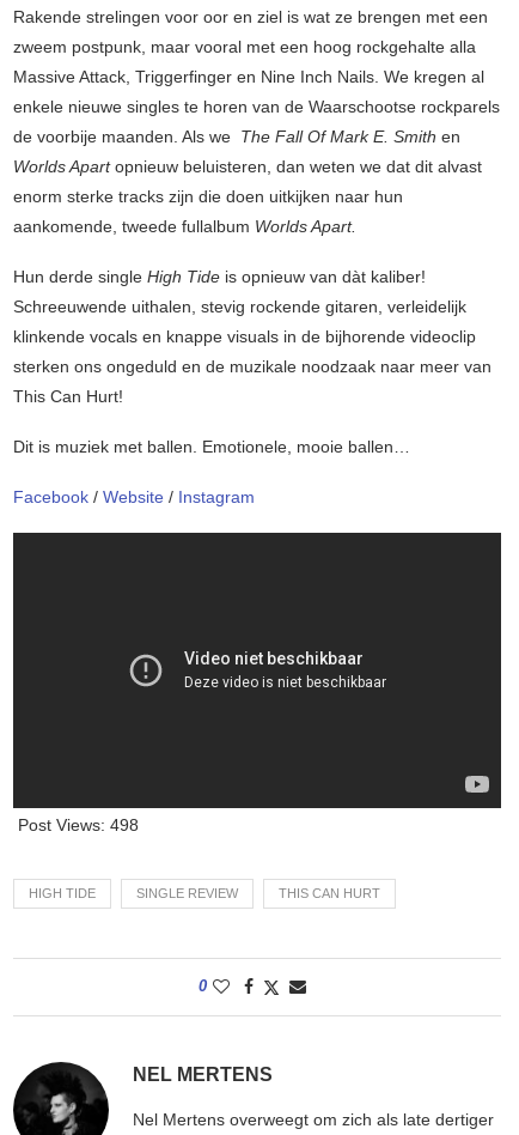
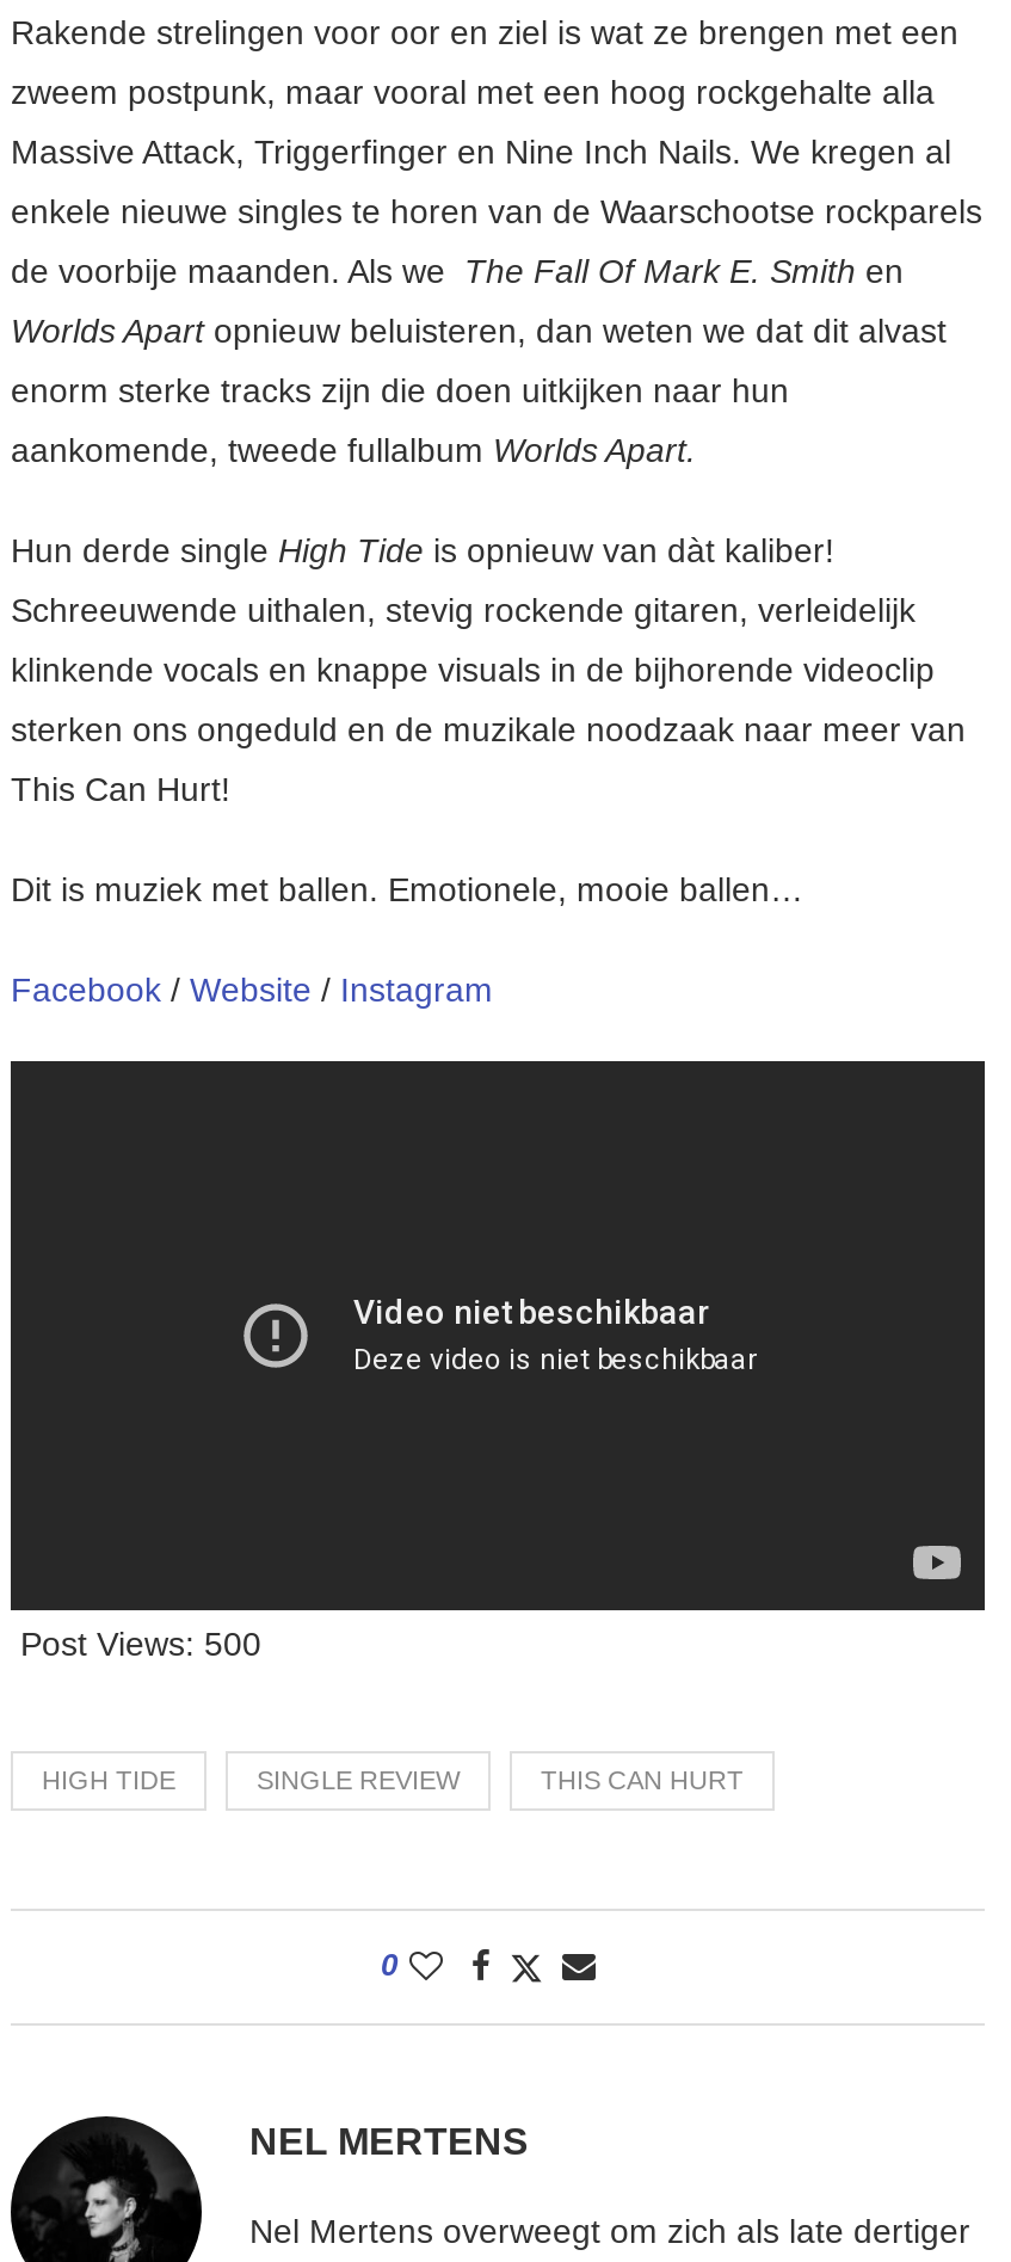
- Post Views: 498
+ Post Views: 500
